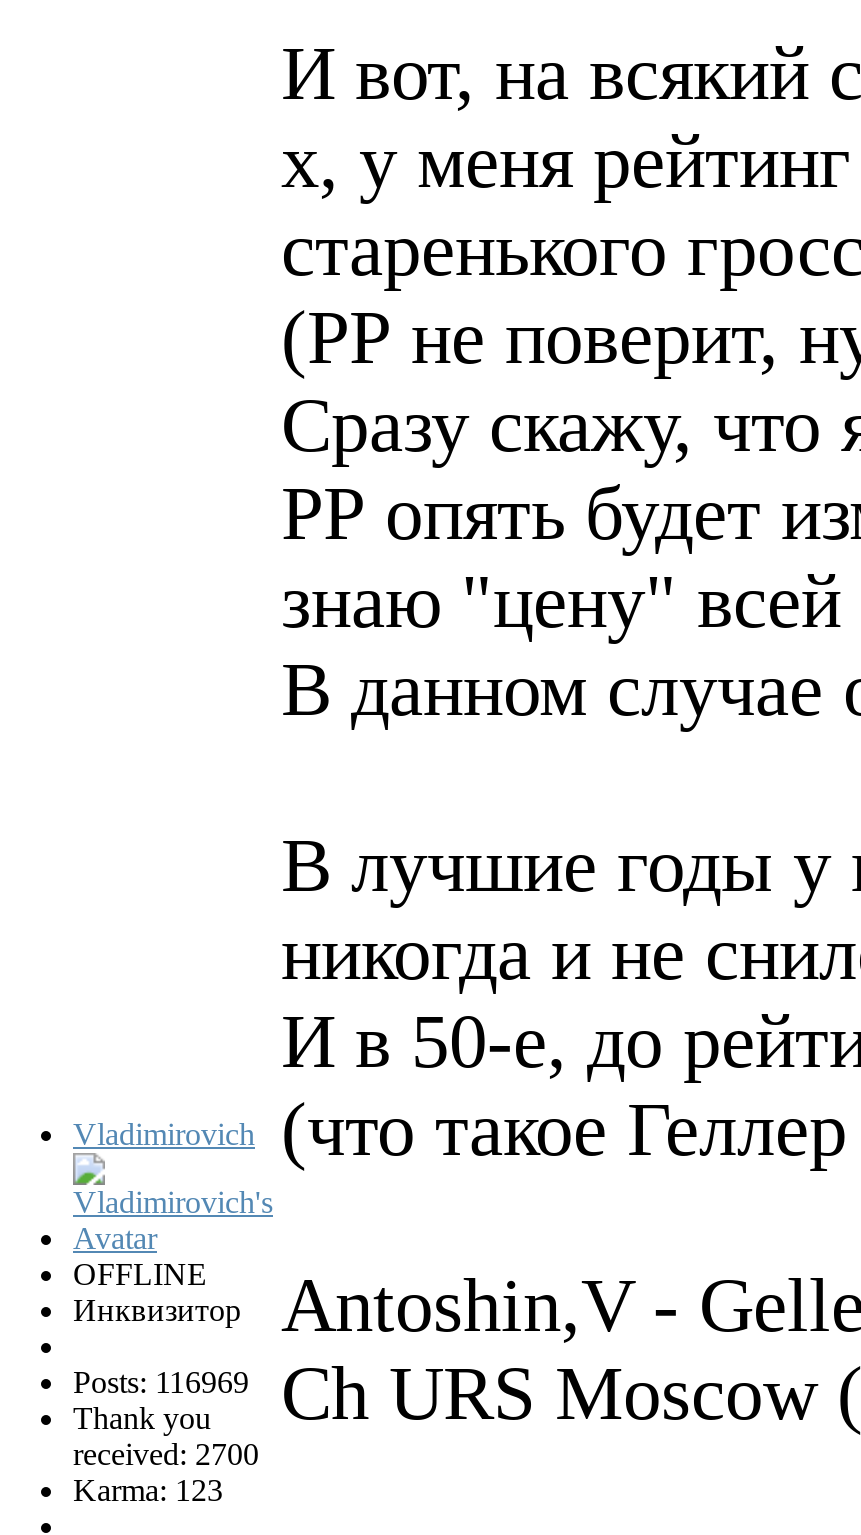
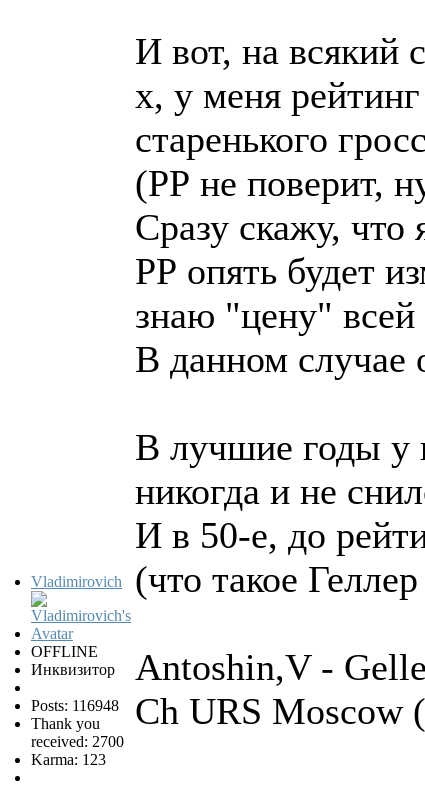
- Posts: 116969
+ Posts: 116948
